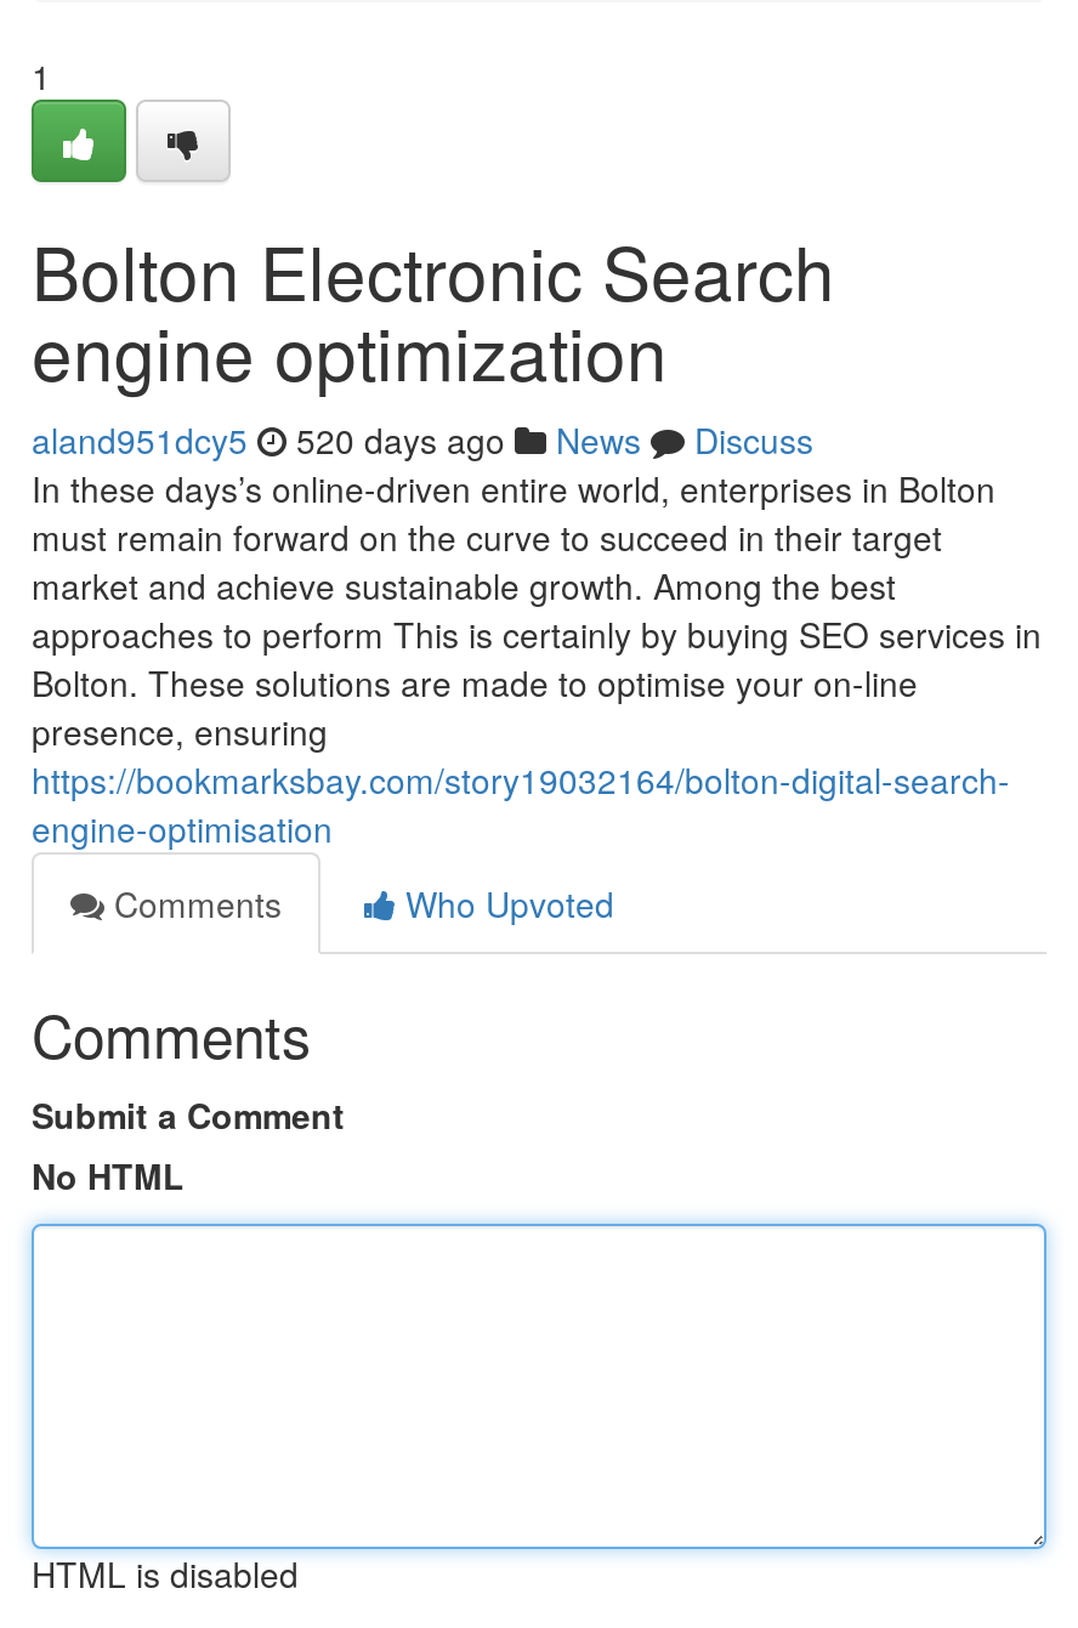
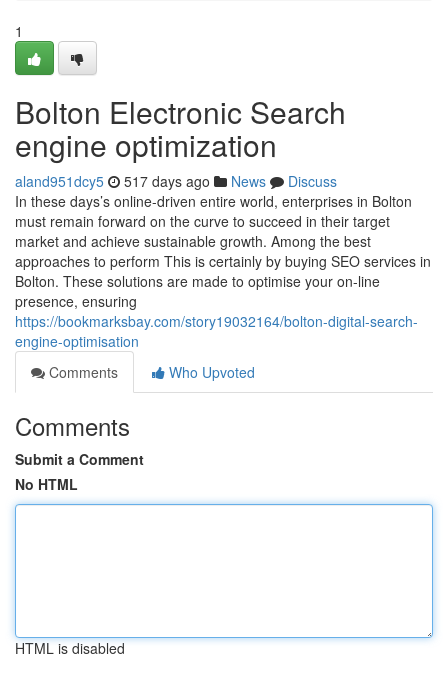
- aland951dcy5 520 days ago News Discuss
+ aland951dcy5 517 days ago News Discuss
